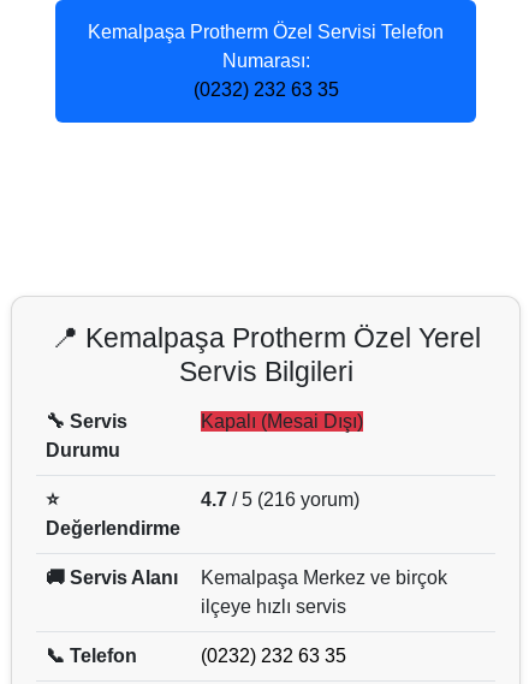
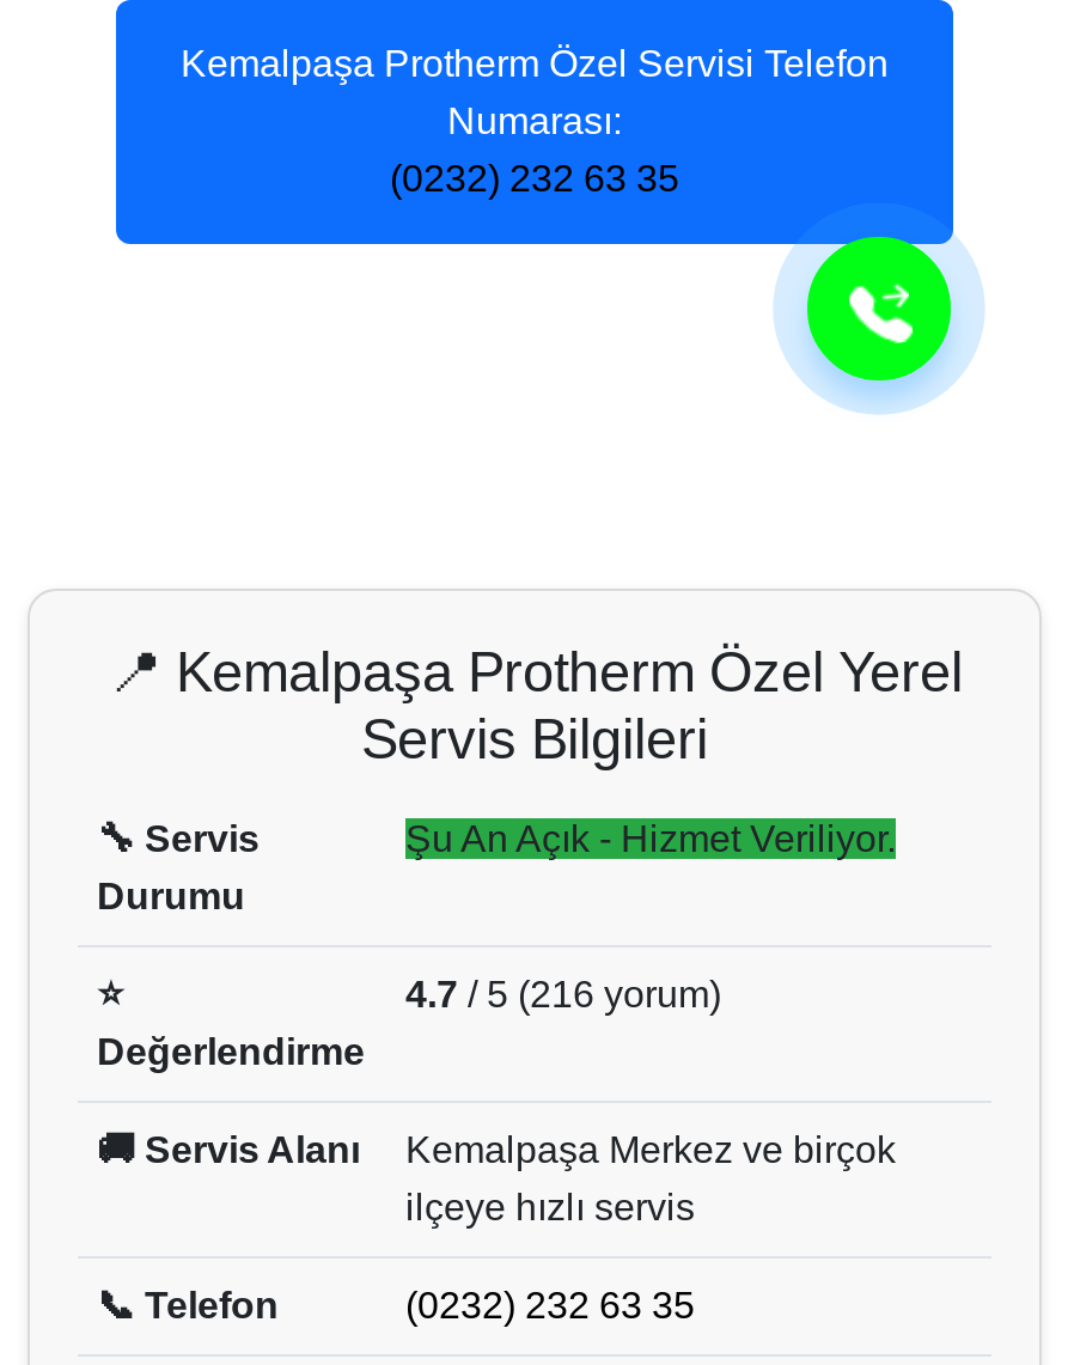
+ [image]

- Kapalı (Mesai Dışı)
+ Şu An Açık - Hizmet Veriliyor.
